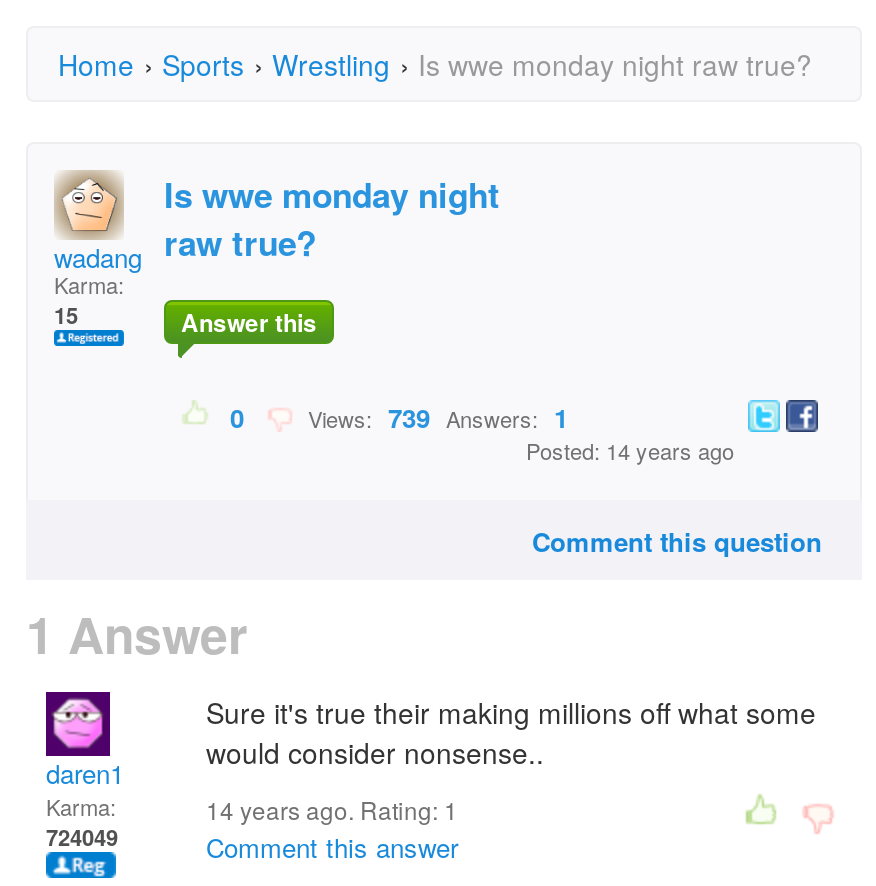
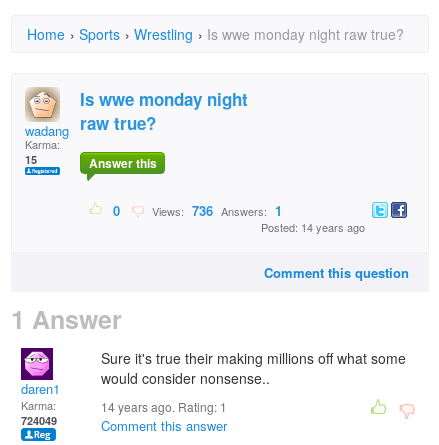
- Views: 739 Answers: 1
+ Views: 736 Answers: 1
